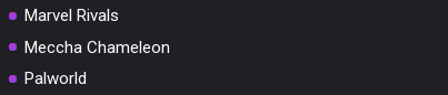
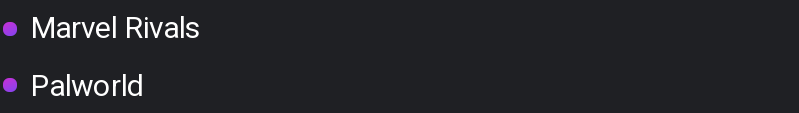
- Meccha Chameleon
